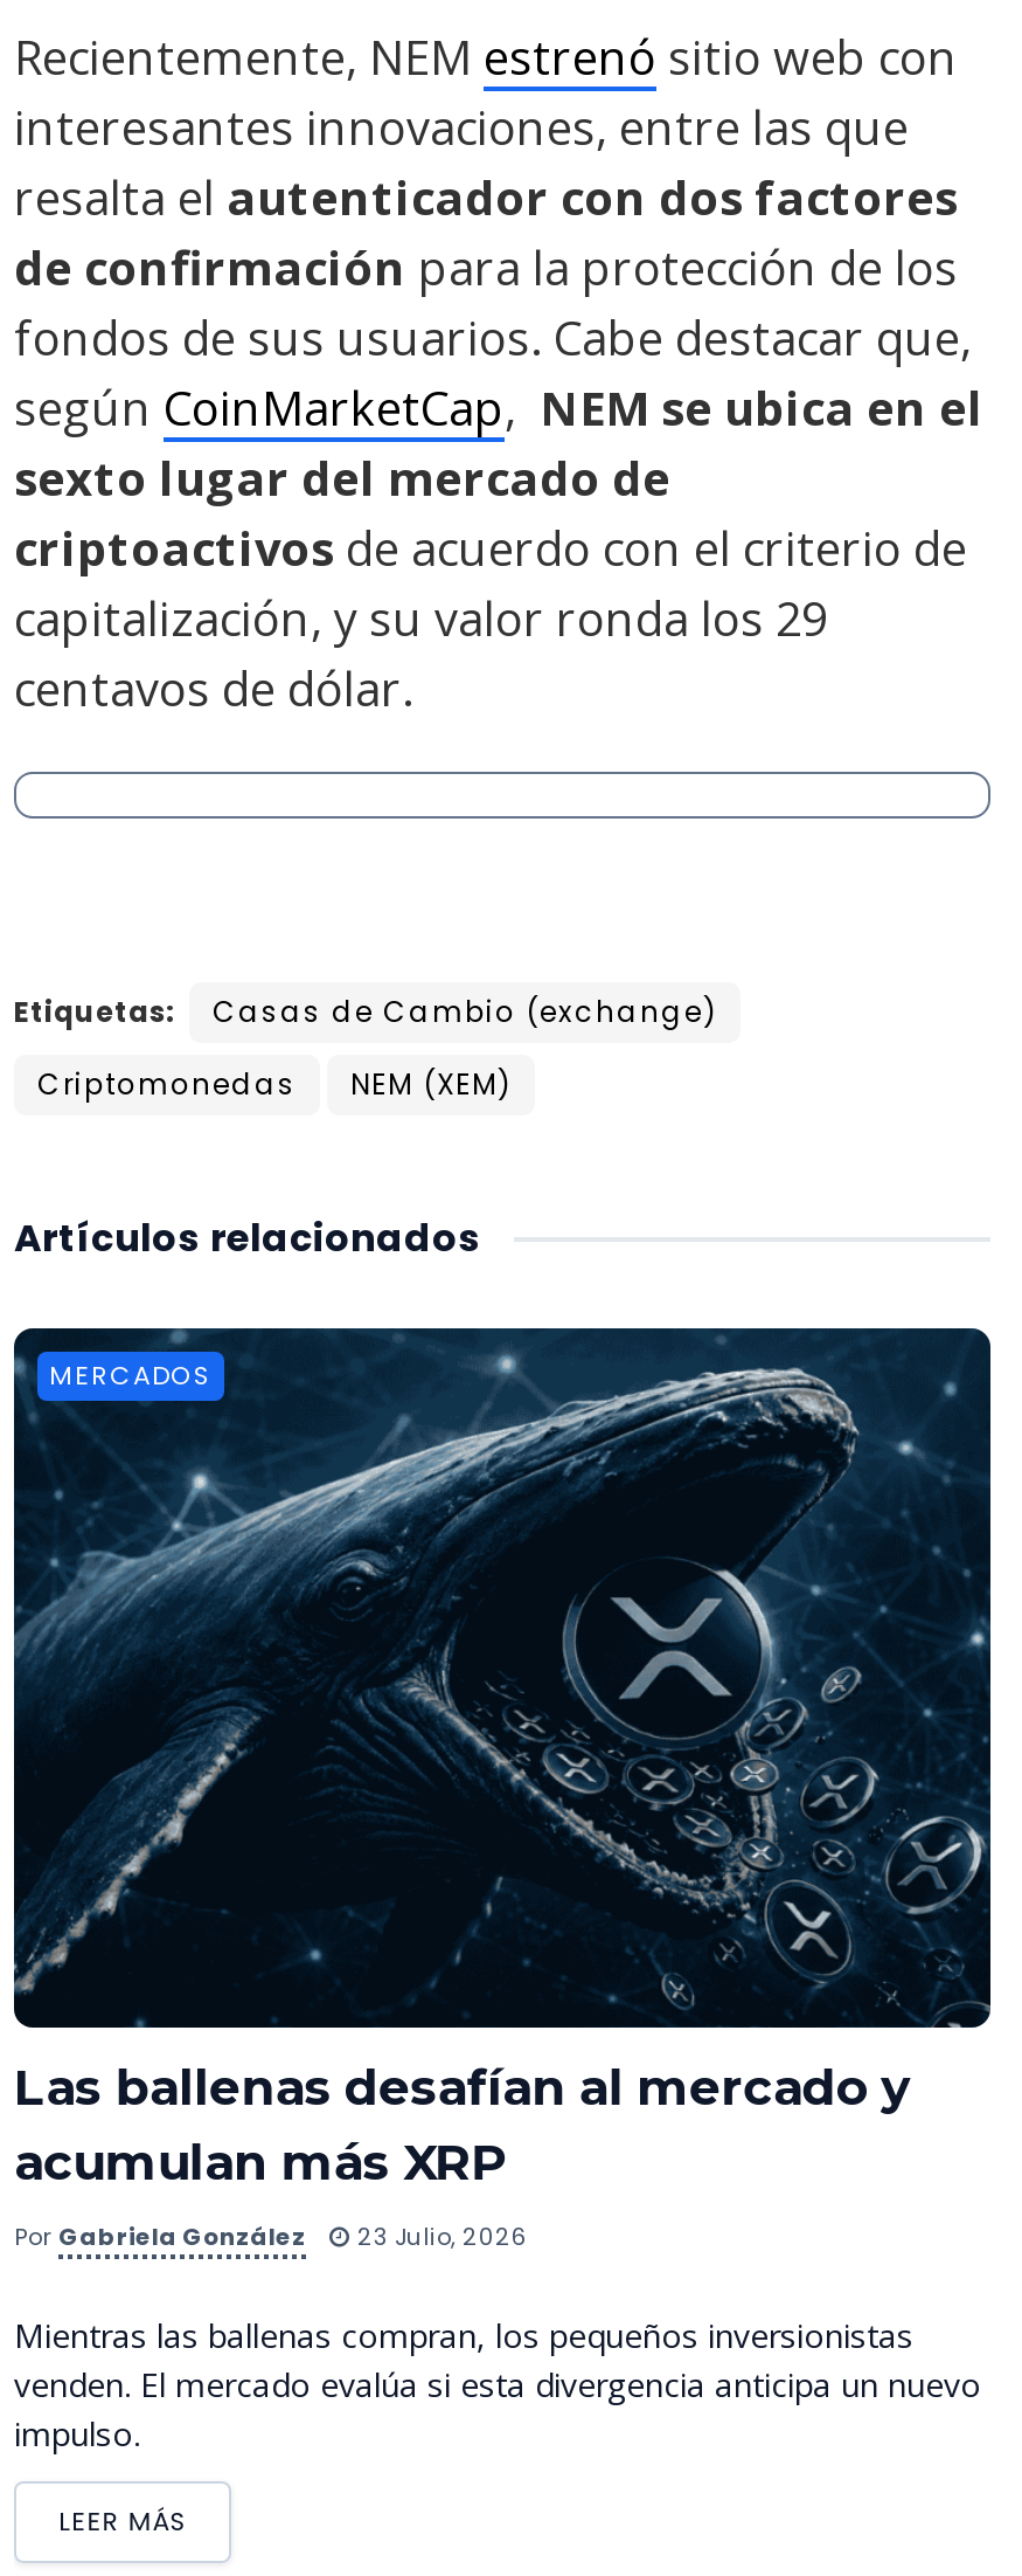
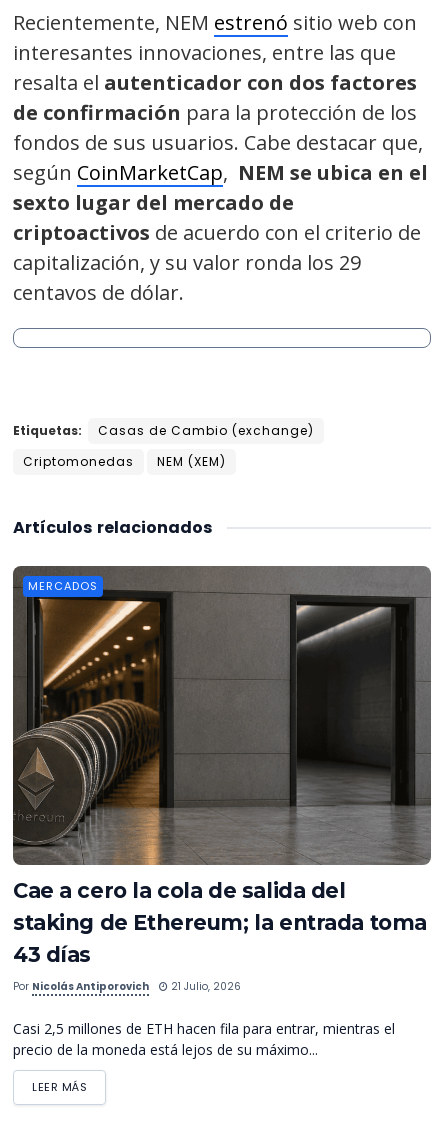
- [image]
- Las ballenas desafían al mercado y
- acumulan más XRP
+ [image]
+ Cae a cero la cola de salida del
+ staking de Ethereum; la entrada toma
+ 43 días

- Por Gabriela González
- 23 Julio, 2026
+ Por Nicolás Antiporovich
+ 21 Julio, 2026

- Mientras las ballenas compran, los pequeños inversionistas
- venden. El mercado evalúa si esta divergencia anticipa un nuevo
- impulso.
+ Casi 2,5 millones de ETH hacen fila para entrar, mientras el
+ precio de la moneda está lejos de su máximo...
